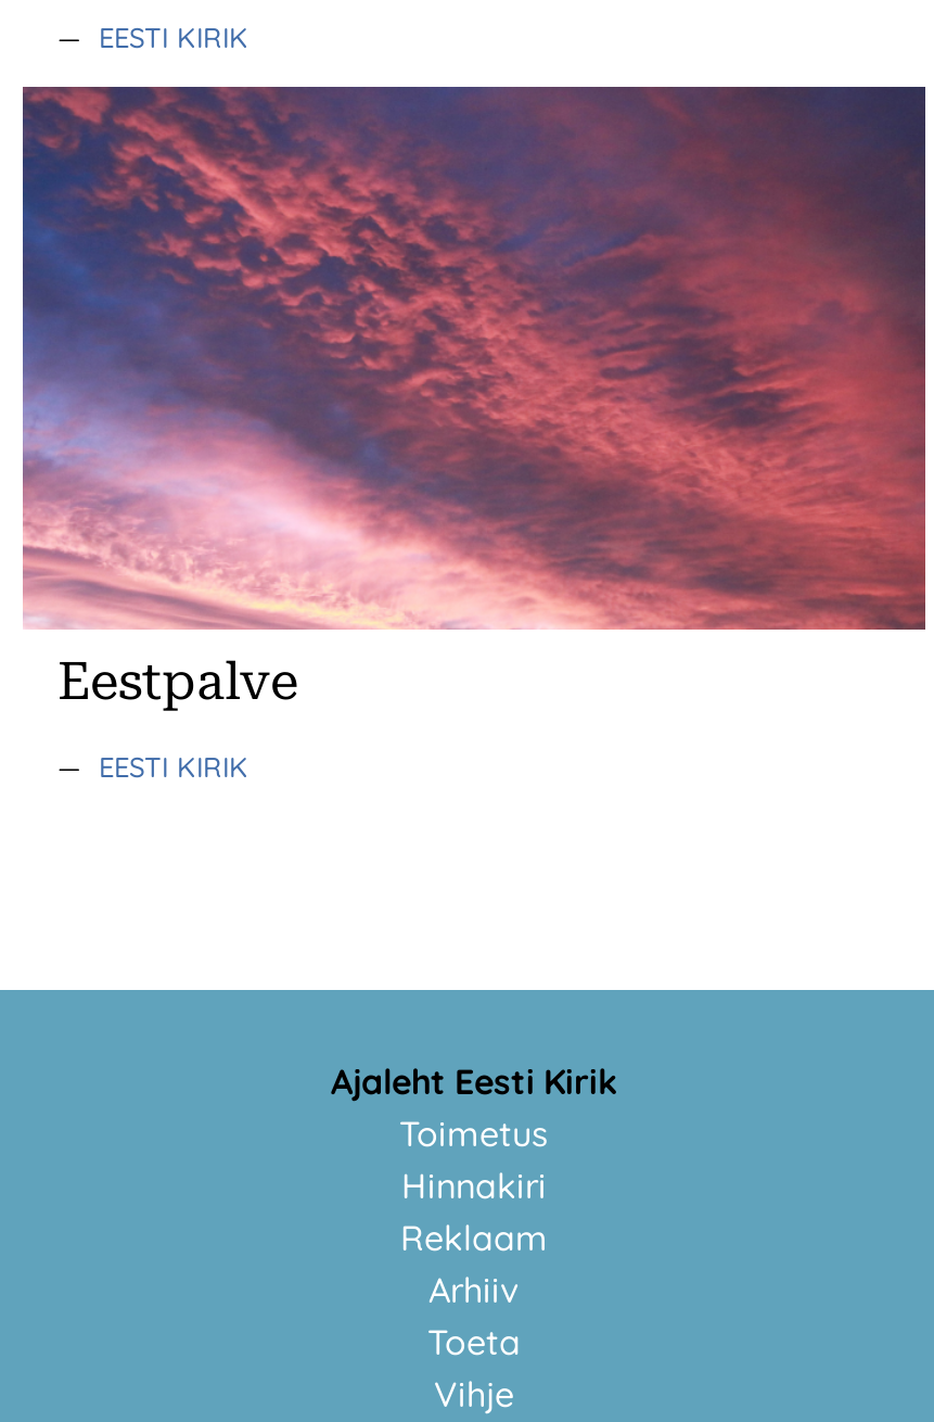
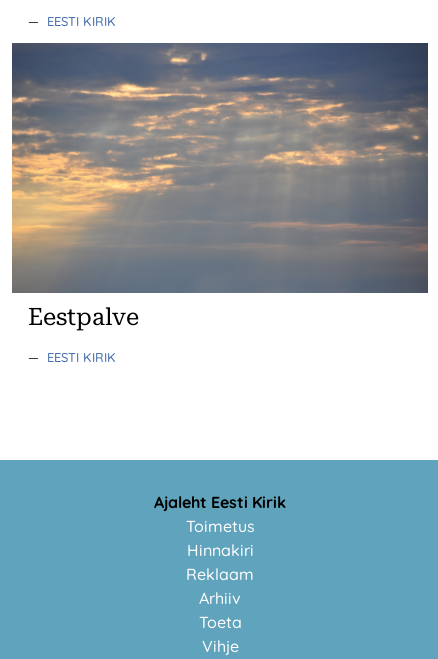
- [image]
+ [image]
